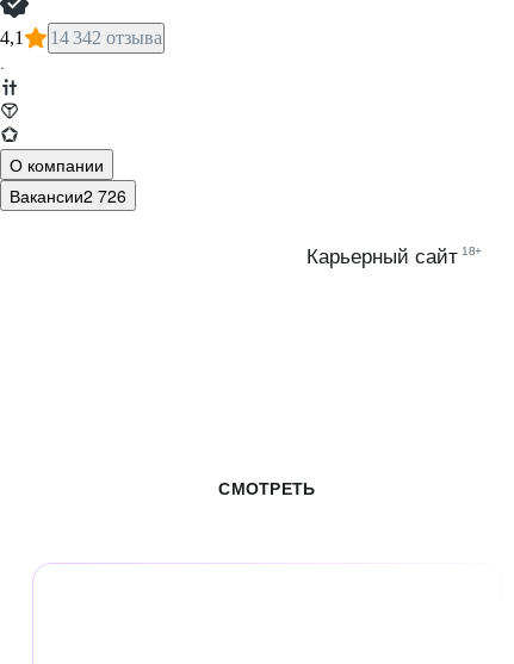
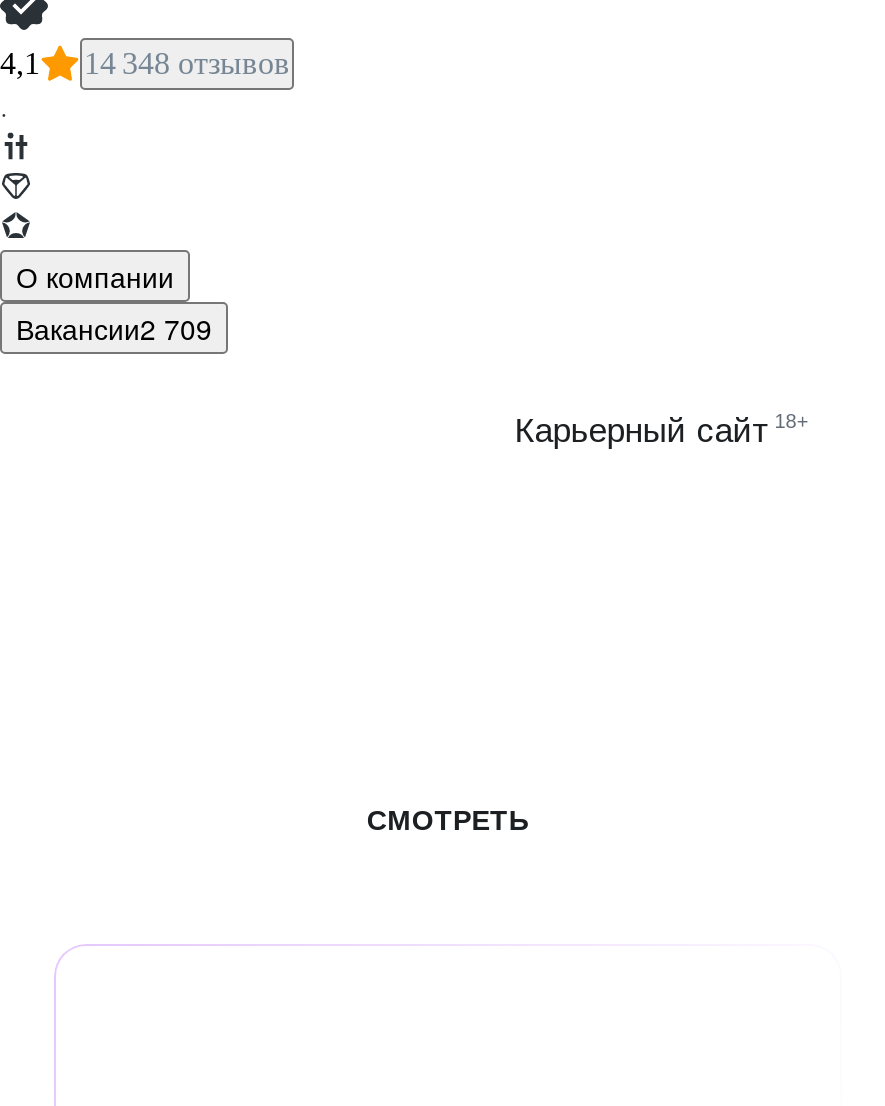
- 4,1 14 342 отзыва
+ 4,1 14 348 отзывов

- Вакансии2 726
+ Вакансии2 709
